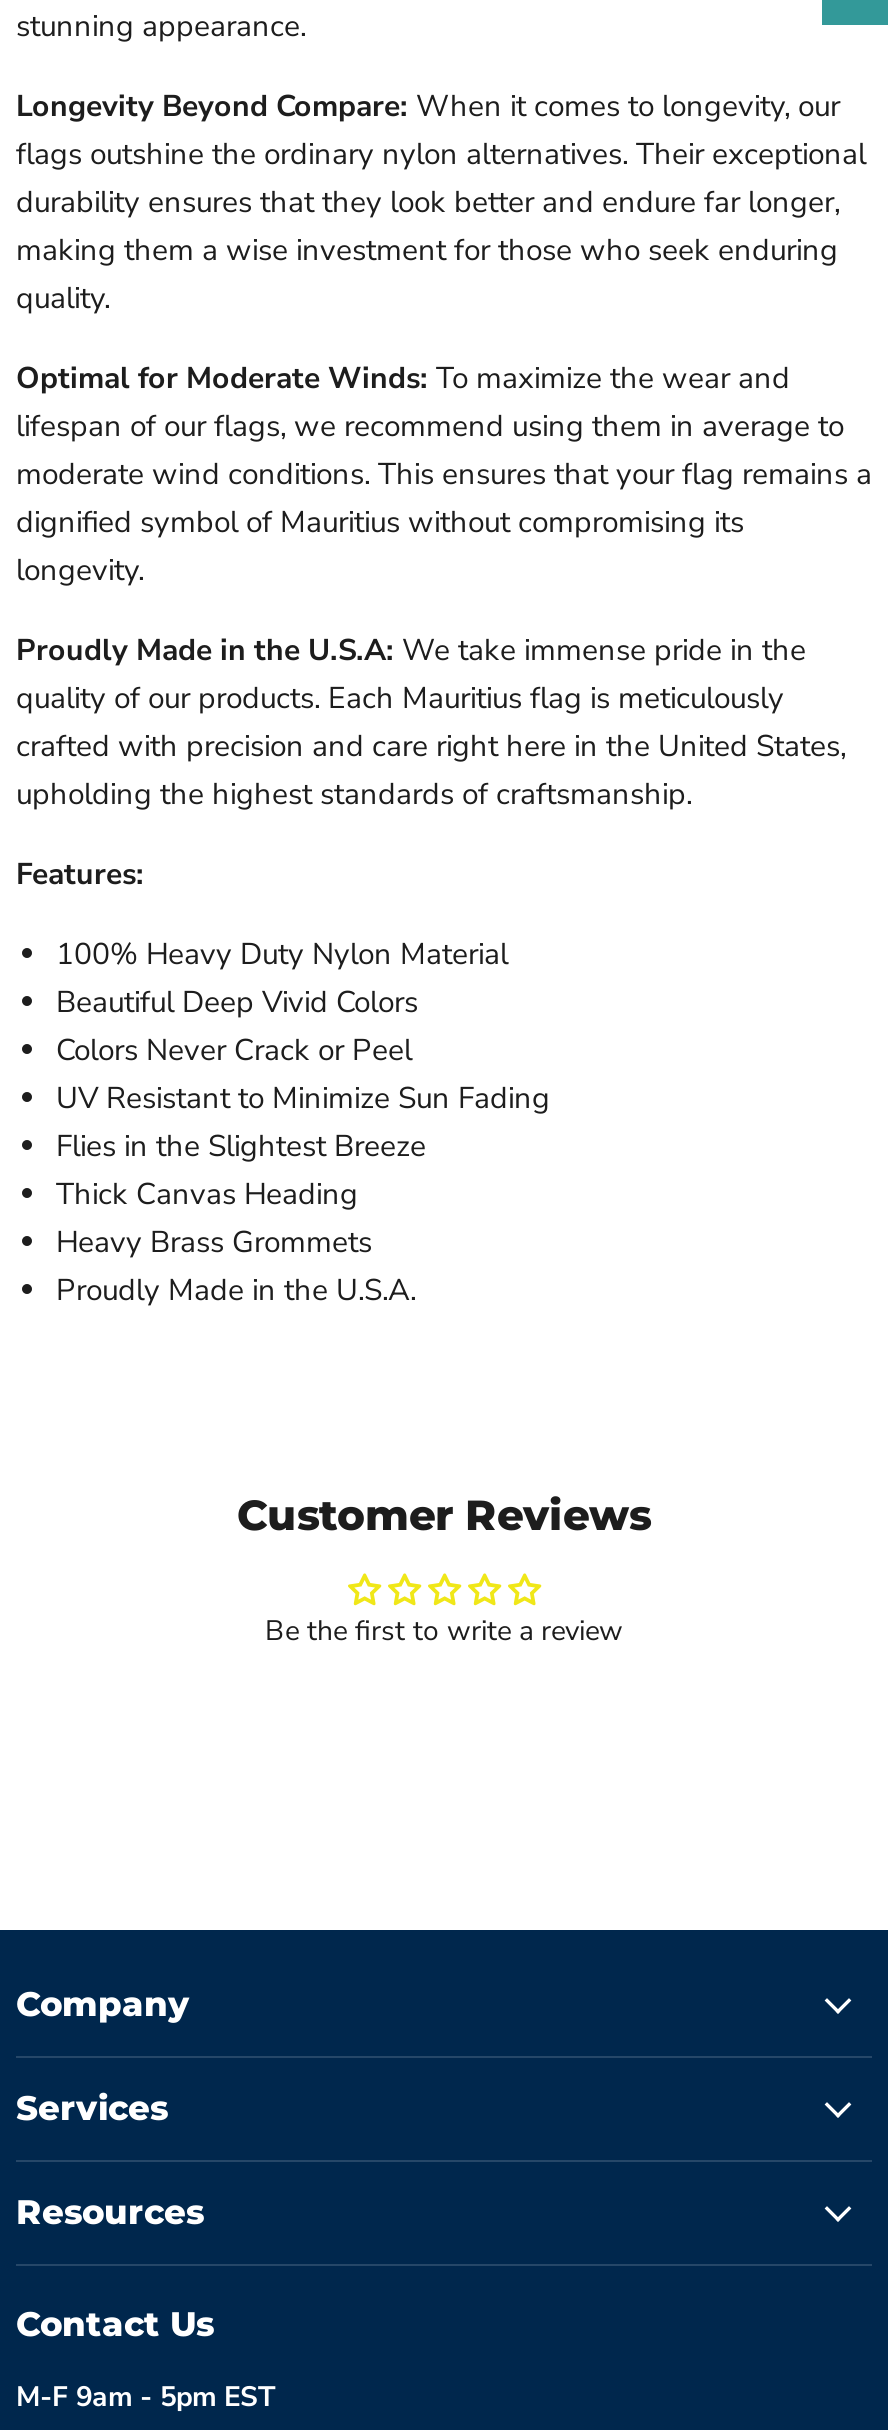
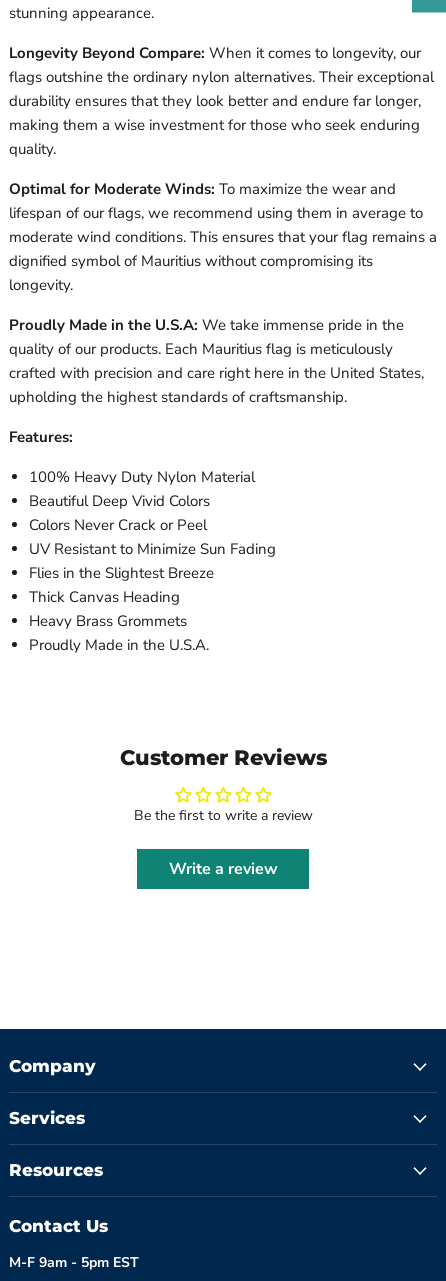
+ Write a review
